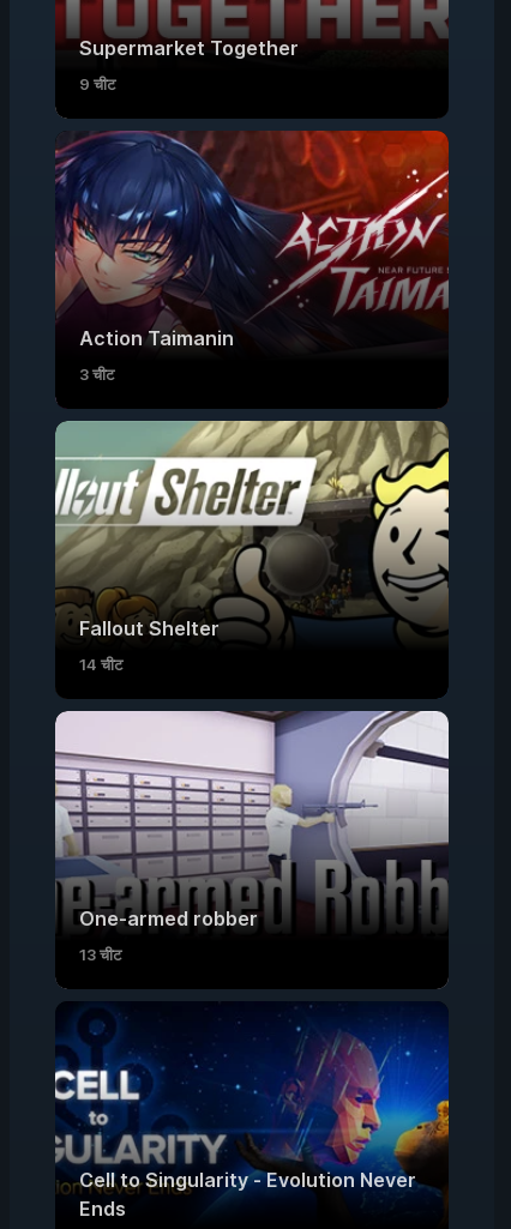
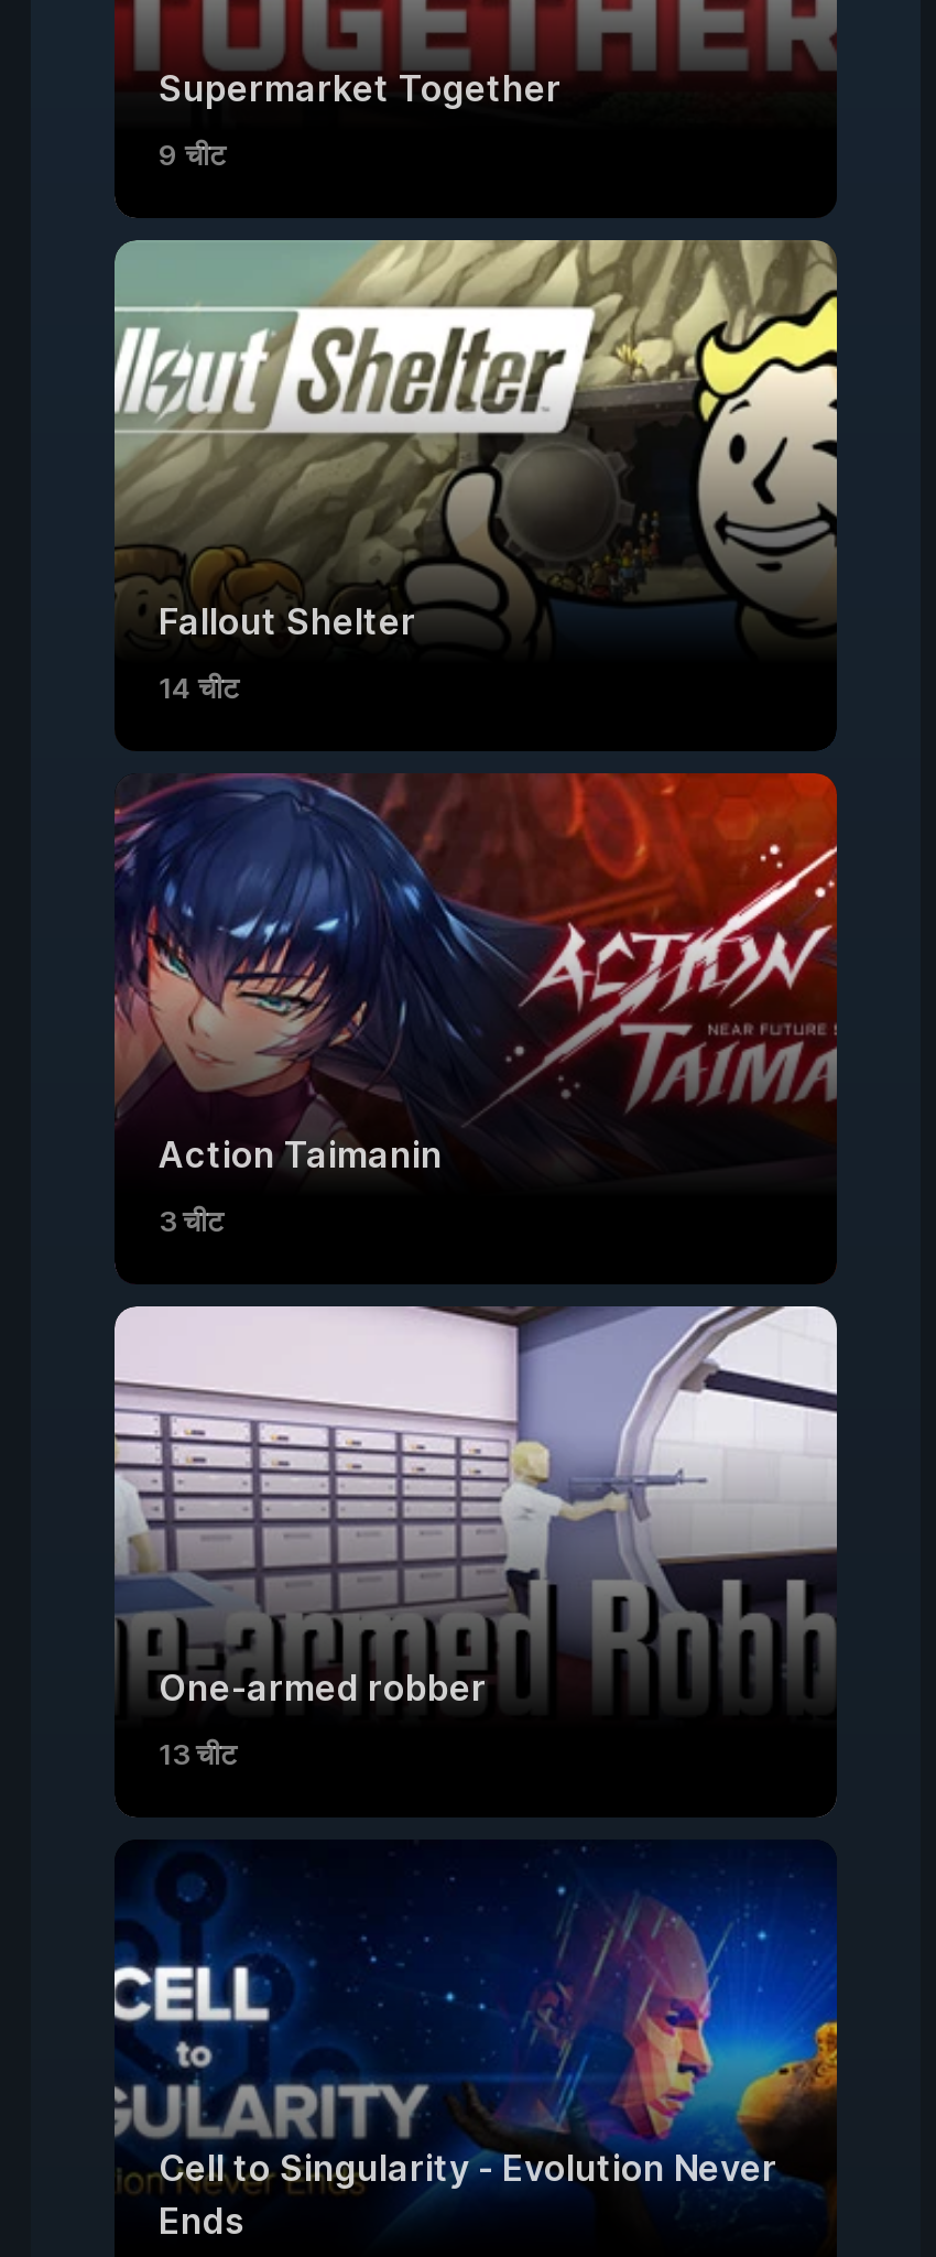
moved down: [image] | Action Taimanin | 3 चीट

moved up: [image] | Fallout Shelter | 14 चीट
